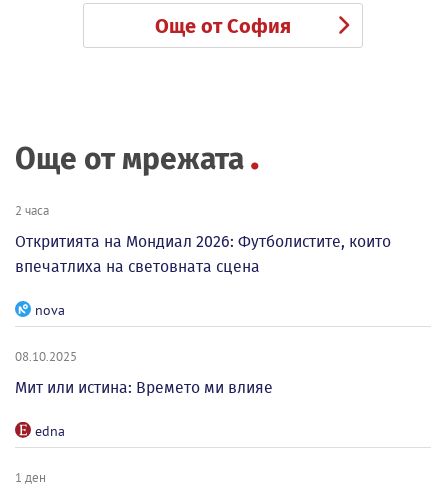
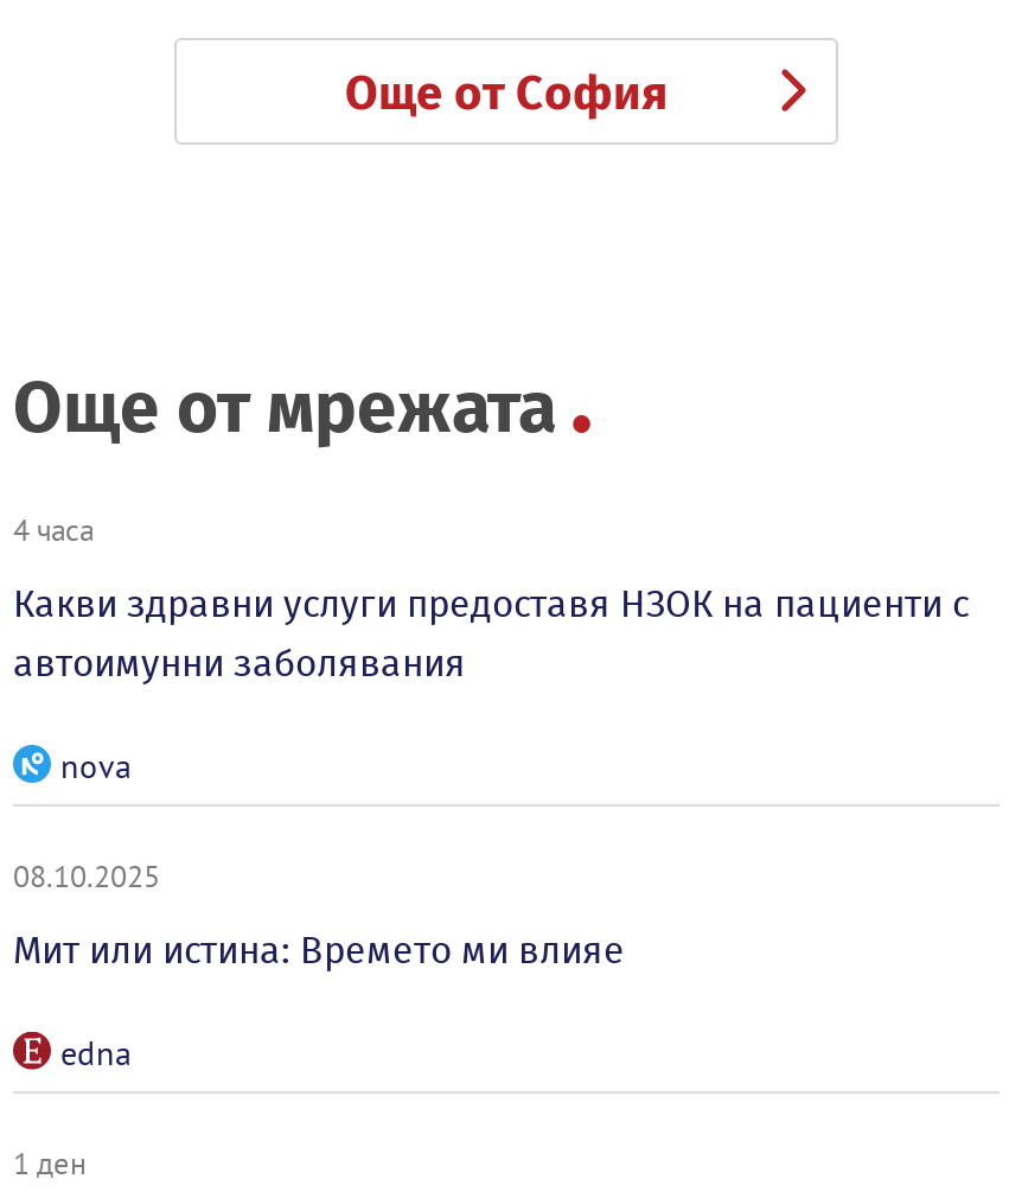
- 2 часа
+ 4 часа

- Откритията на Мондиал 2026: Футболистите, които
- впечатлиха на световната сцена
+ Какви здравни услуги предоставя НЗОК на пациенти с
+ автоимунни заболявания
